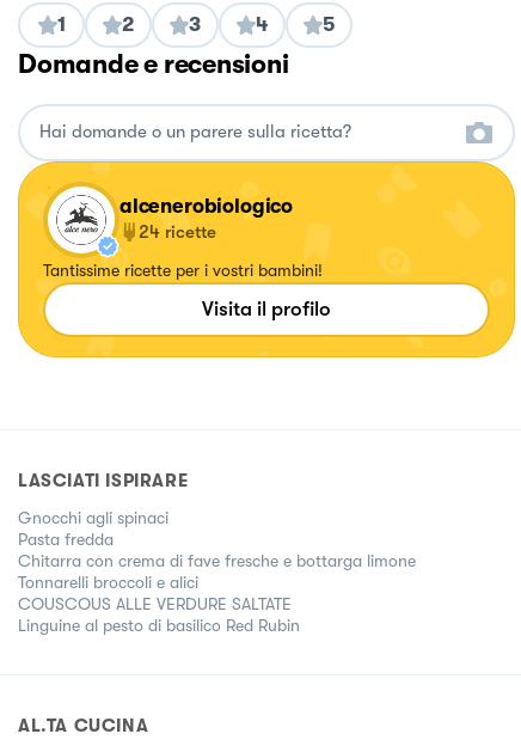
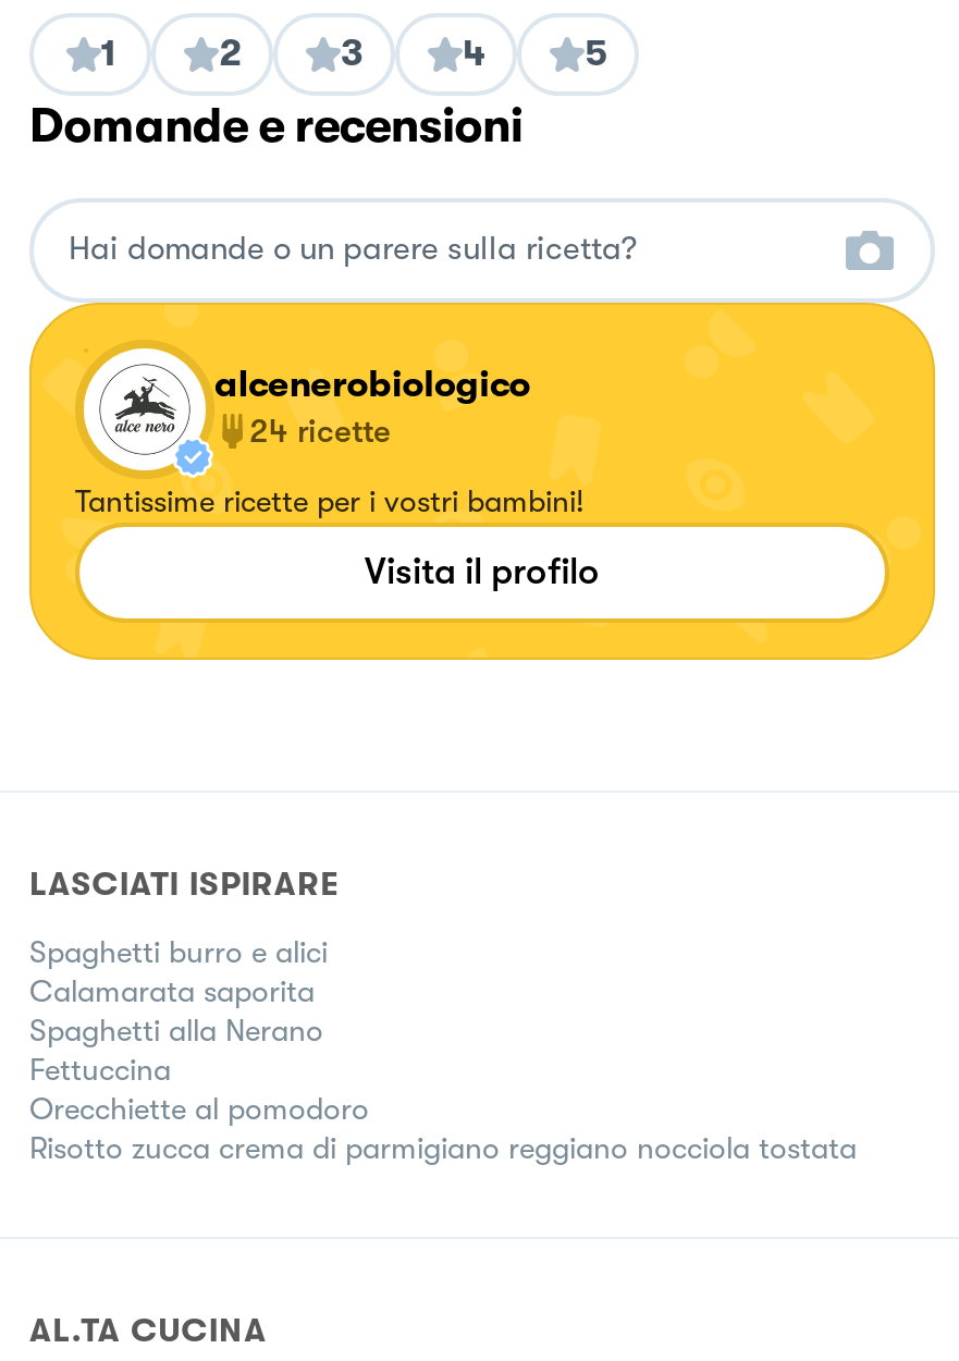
- Gnocchi agli spinaci
- Pasta fredda
- Chitarra con crema di fave fresche e bottarga limone
- Tonnarelli broccoli e alici
- COUSCOUS ALLE VERDURE SALTATE
- Linguine al pesto di basilico Red Rubin
+ Spaghetti burro e alici
+ Calamarata saporita
+ Spaghetti alla Nerano
+ Fettuccina
+ Orecchiette al pomodoro
+ Risotto zucca crema di parmigiano reggiano nocciola tostata
